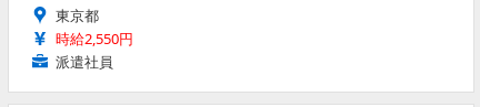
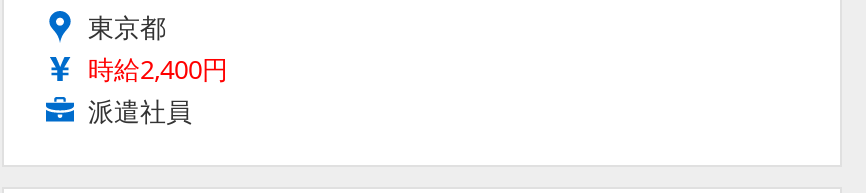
- 時給2,550円
+ 時給2,400円
